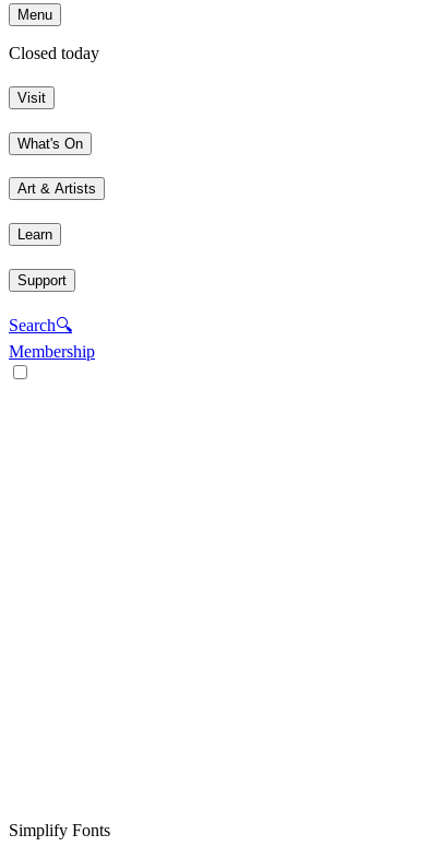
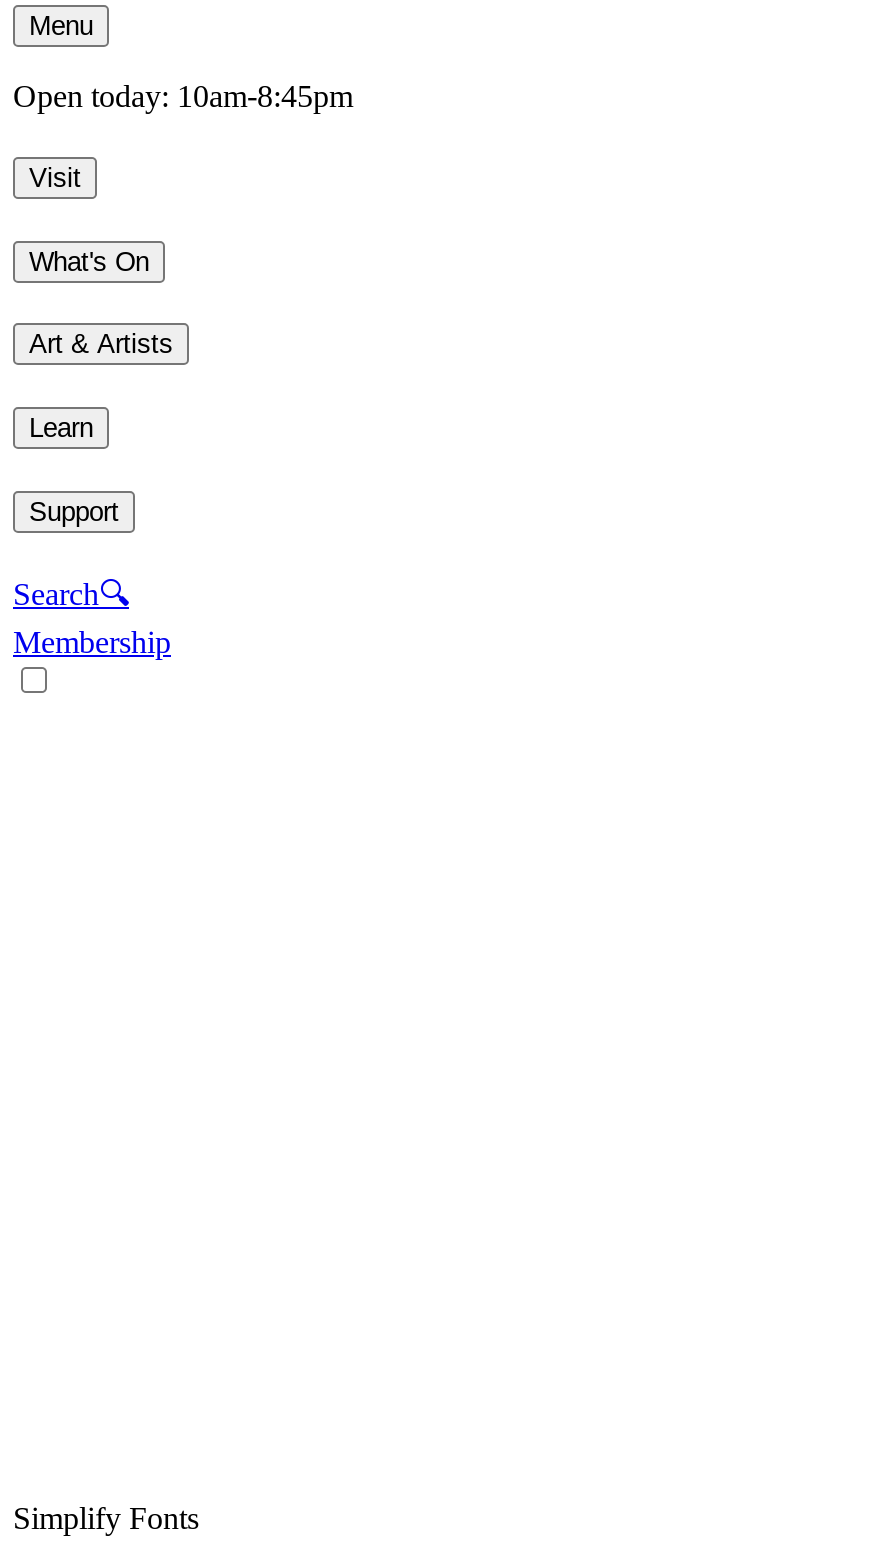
- Closed today
+ Open today: 10am-8:45pm
